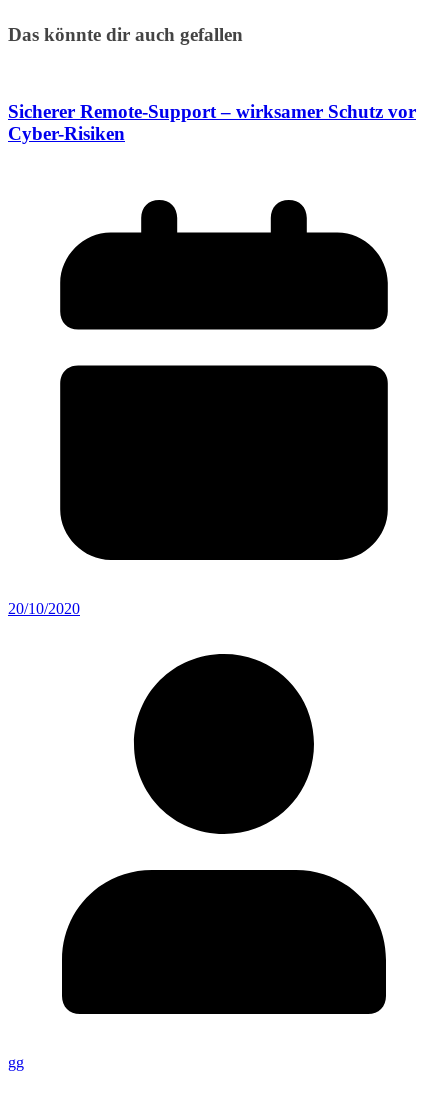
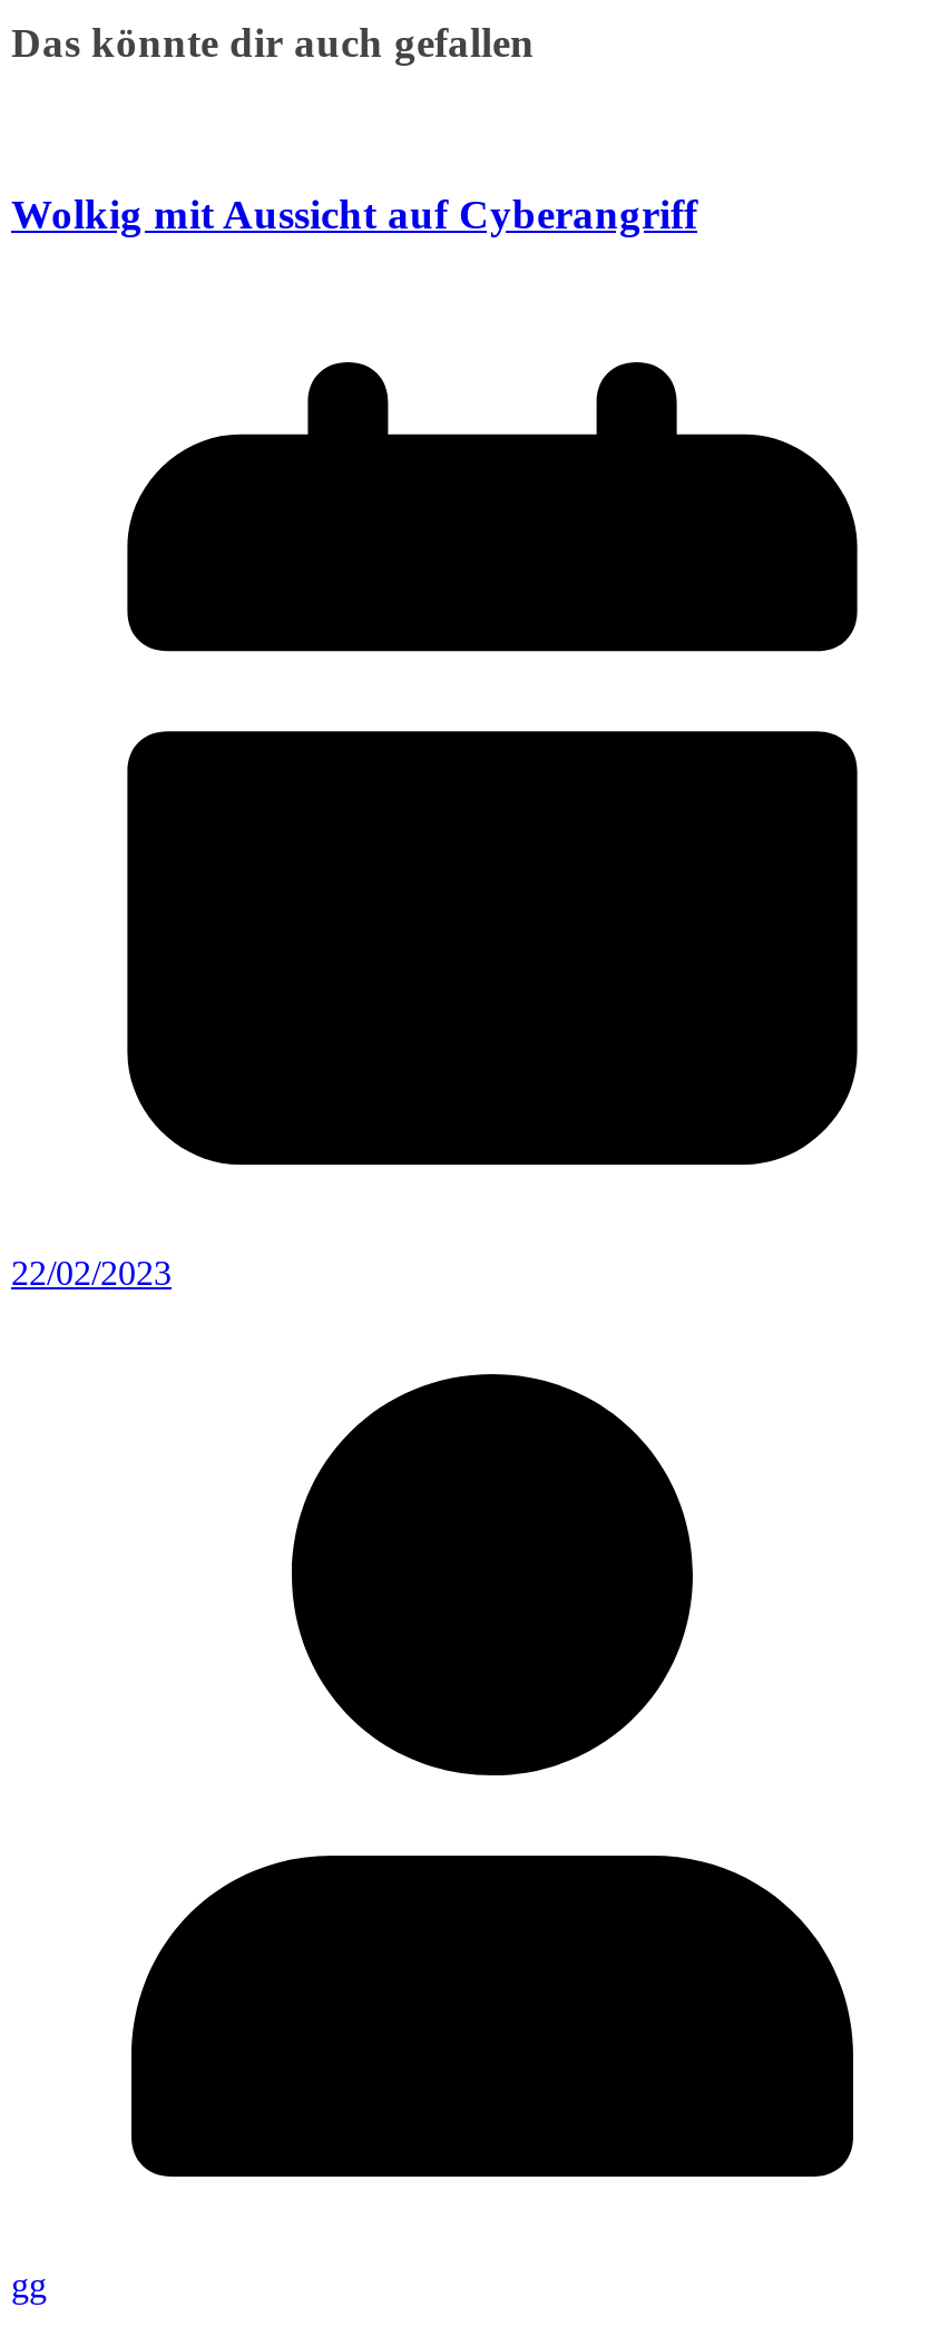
- Sicherer Remote-Support – wirksamer Schutz vor
- Cyber-Risiken
+ Wolkig mit Aussicht auf Cyberangriff

- 20/10/2020
+ 22/02/2023
